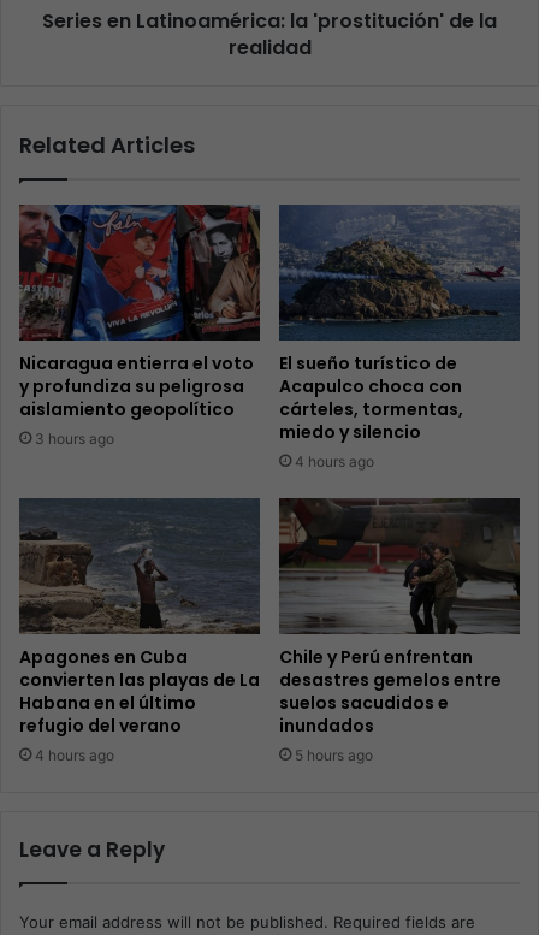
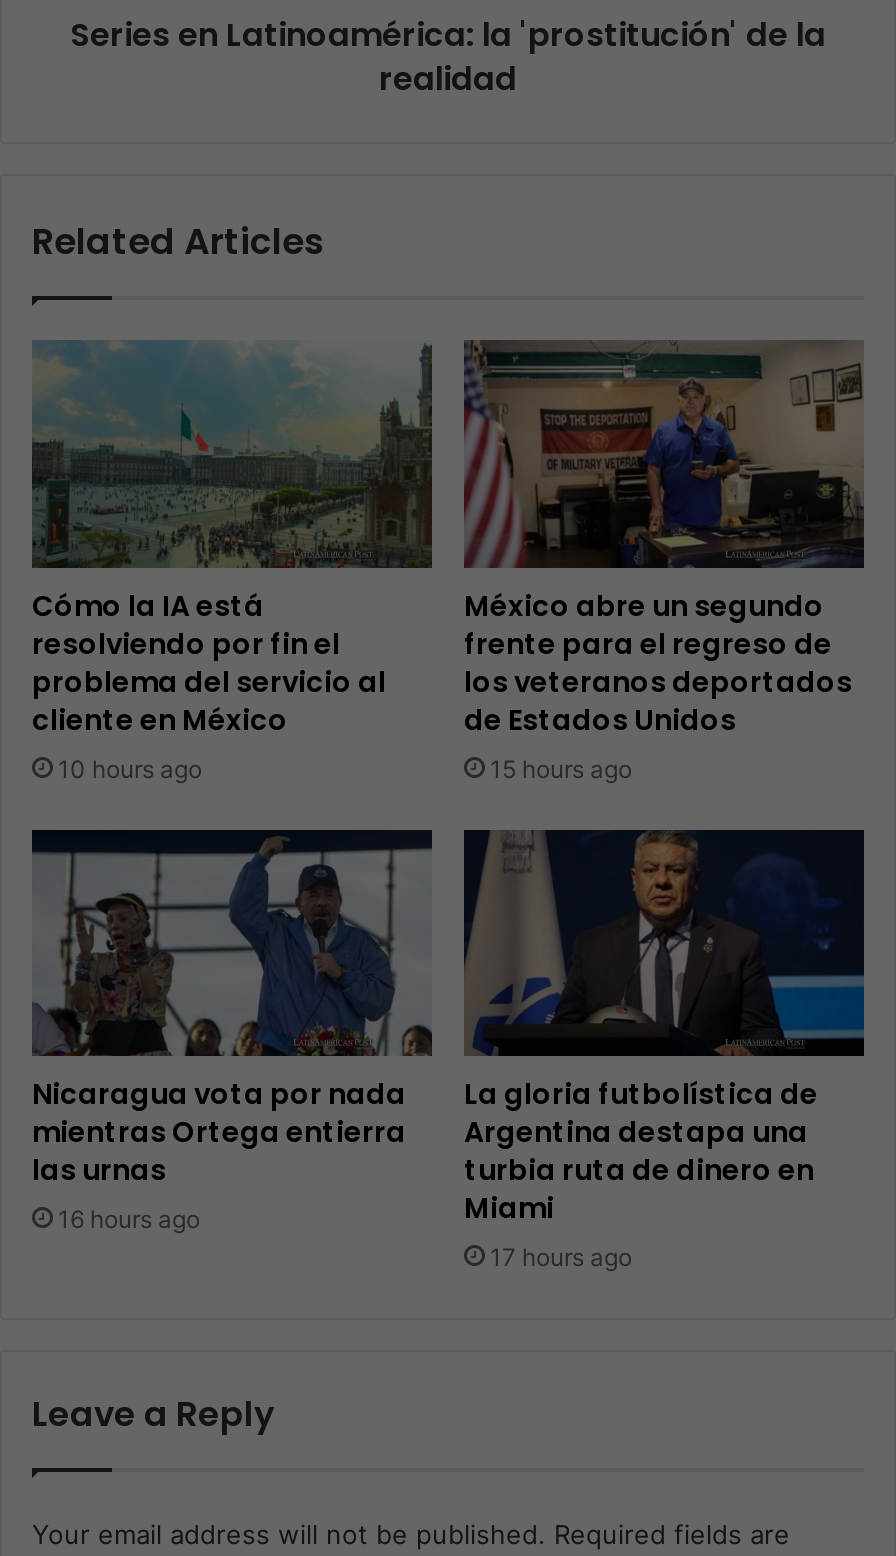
- [image]
- Nicaragua entierra el voto
- y profundiza su peligrosa
- aislamiento geopolítico
- 3 hours ago
+ [image]
+ Cómo la IA está
+ resolviendo por fin el
+ problema del servicio al
+ cliente en México
+ 10 hours ago

- [image]
- El sueño turístico de
- Acapulco choca con
- cárteles, tormentas,
- miedo y silencio
- 4 hours ago
+ [image]
+ México abre un segundo
+ frente para el regreso de
+ los veteranos deportados
+ de Estados Unidos
+ 15 hours ago

- [image]
- Apagones en Cuba
- convierten las playas de La
- Habana en el último
- refugio del verano
- 4 hours ago
+ [image]
+ Nicaragua vota por nada
+ mientras Ortega entierra
+ las urnas
+ 16 hours ago

- [image]
- Chile y Perú enfrentan
- desastres gemelos entre
- suelos sacudidos e
- inundados
- 5 hours ago
+ [image]
+ La gloria futbolística de
+ Argentina destapa una
+ turbia ruta de dinero en
+ Miami
+ 17 hours ago
